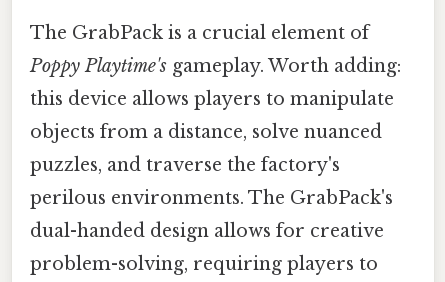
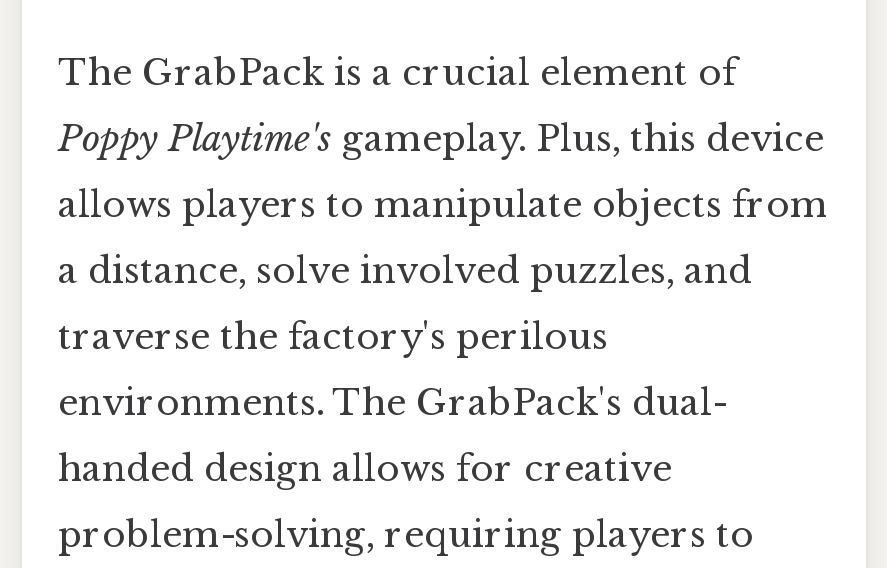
- Poppy Playtime's gameplay. Worth adding:
+ Poppy Playtime's gameplay. Plus, this device

- this device allows players to manipulate
+ allows players to manipulate objects from

- objects from a distance, solve nuanced
+ a distance, solve involved puzzles, and

- puzzles, and traverse the factory's
+ traverse the factory's perilous

- perilous environments. The GrabPack's
+ environments. The GrabPack's dual-

- dual-handed design allows for creative
+ handed design allows for creative
